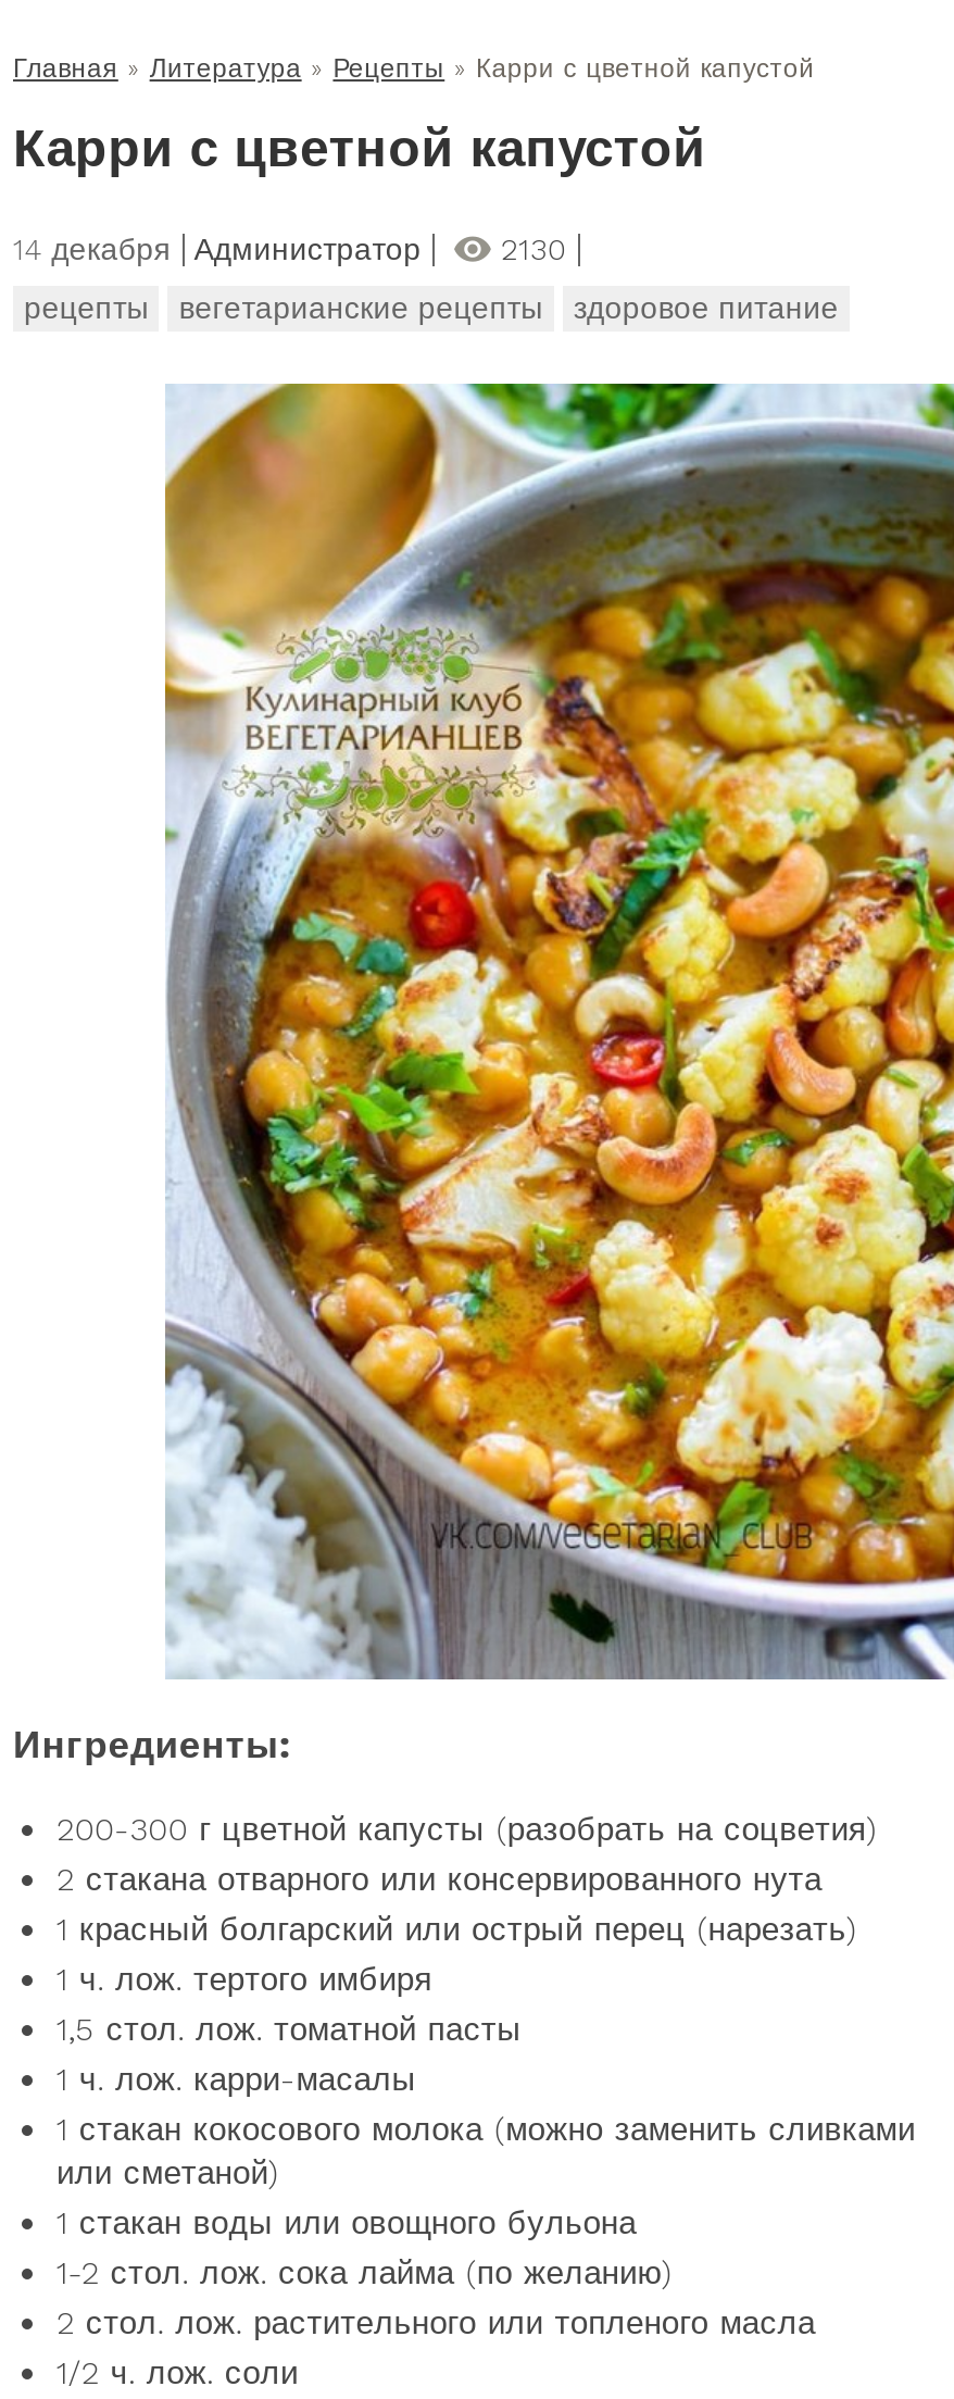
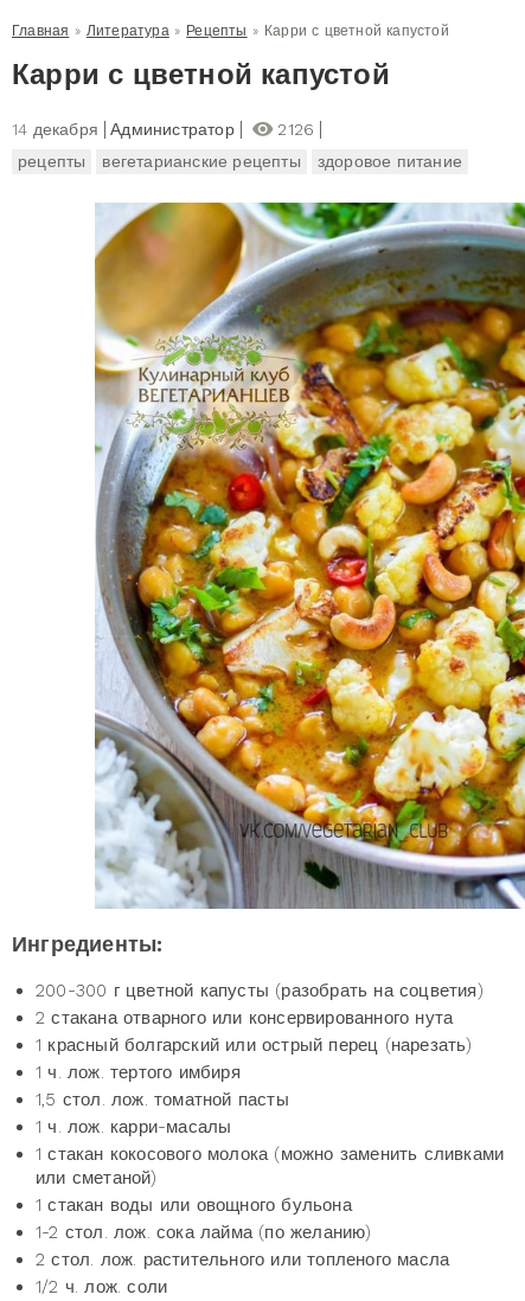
- 2130
+ 2126
